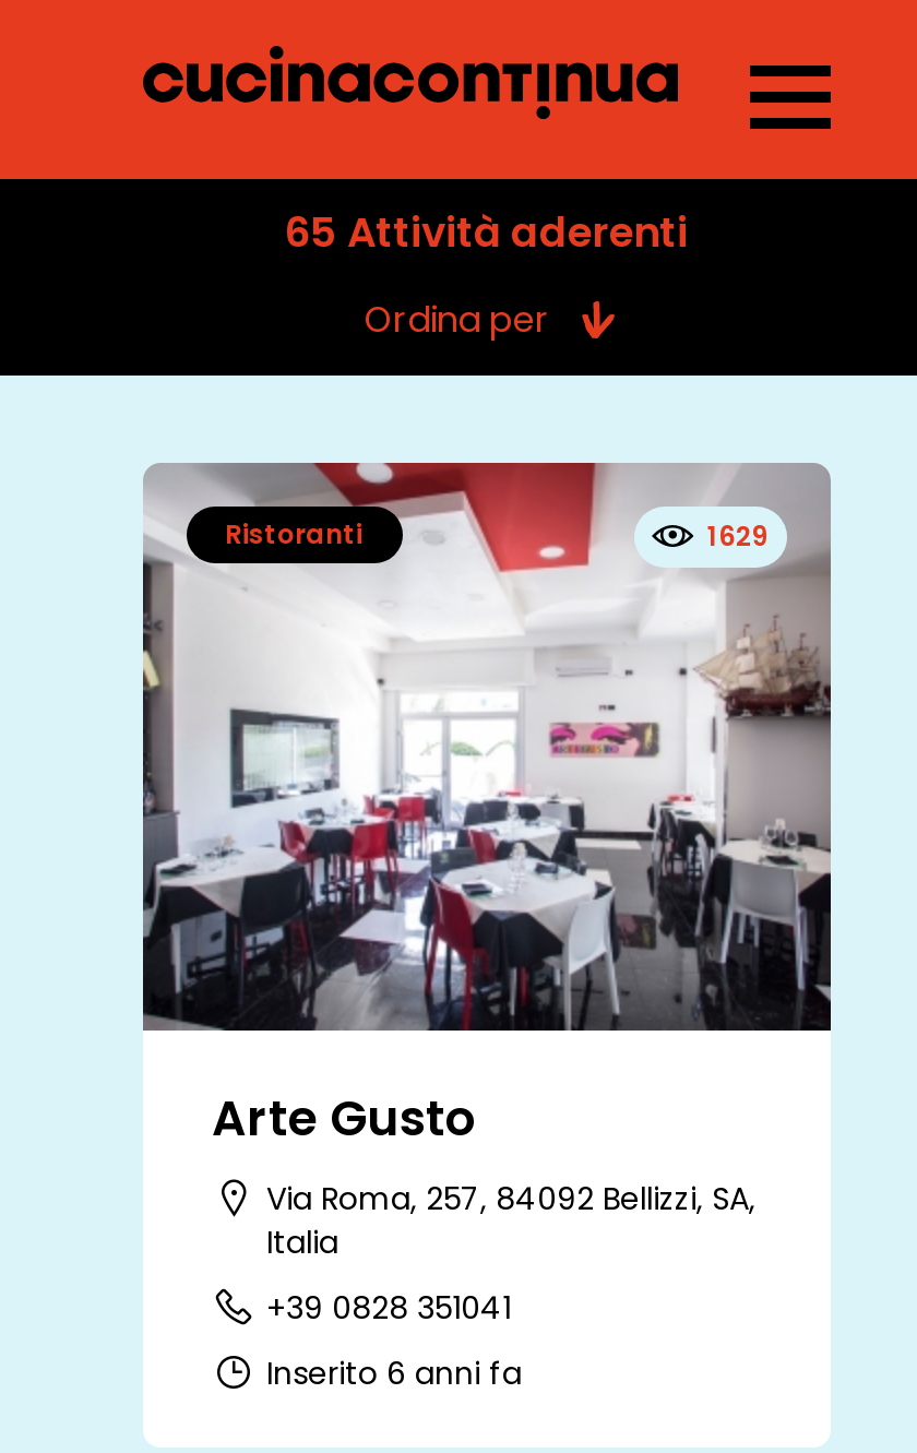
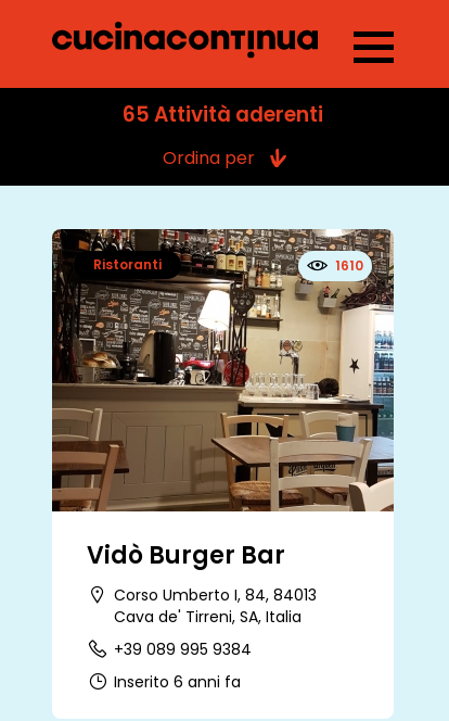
- [image]
- 1629
+ [image]
+ 1610

- Arte Gusto
- Via Roma, 257, 84092 Bellizzi, SA,
- Italia
+ Vidò Burger Bar
+ Corso Umberto I, 84, 84013
+ Cava de' Tirreni, SA, Italia

- +39 0828 351041
+ +39 089 995 9384
